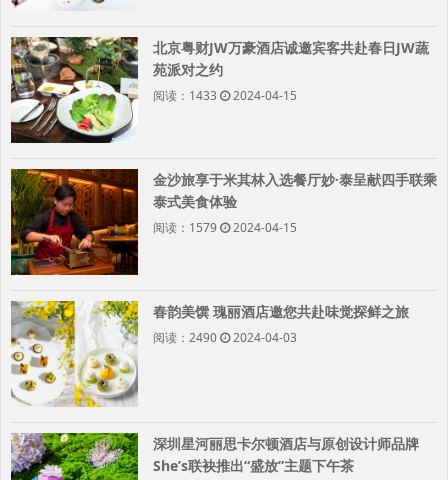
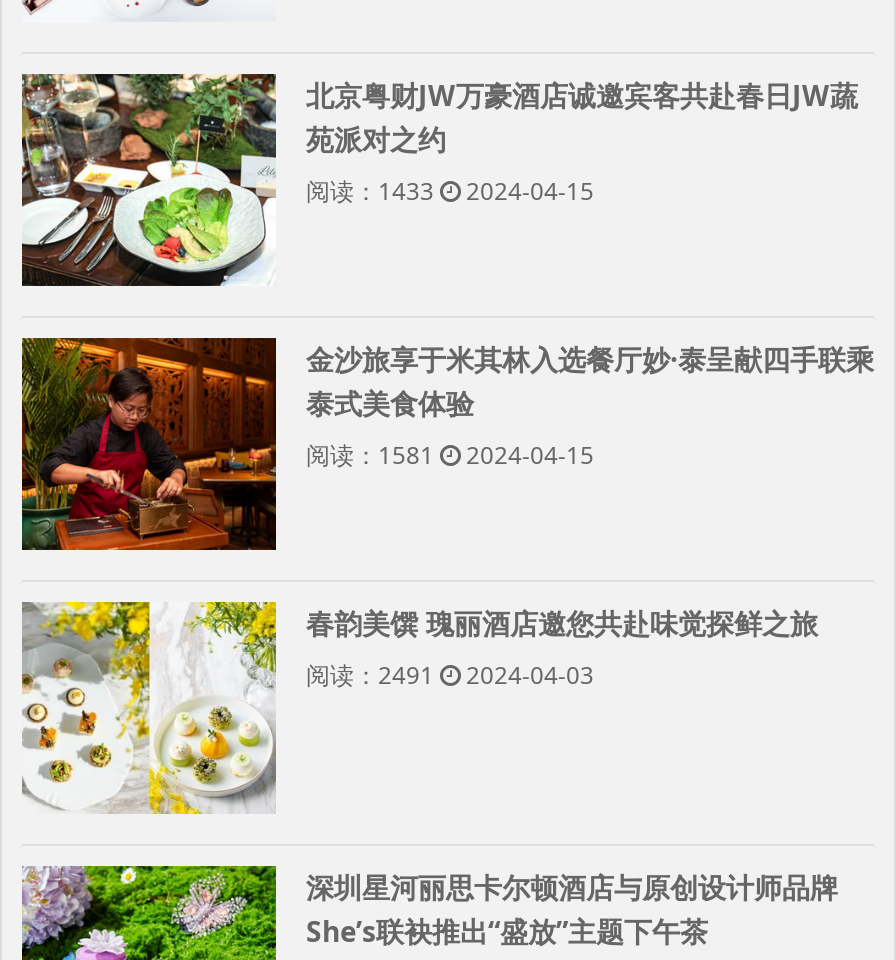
- 阅读：1579 2024-04-15
+ 阅读：1581 2024-04-15

- 阅读：2490 2024-04-03
+ 阅读：2491 2024-04-03
